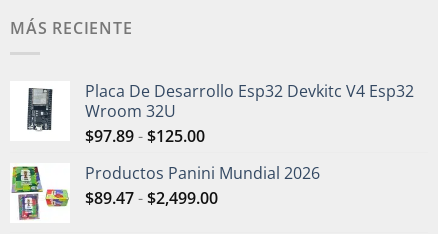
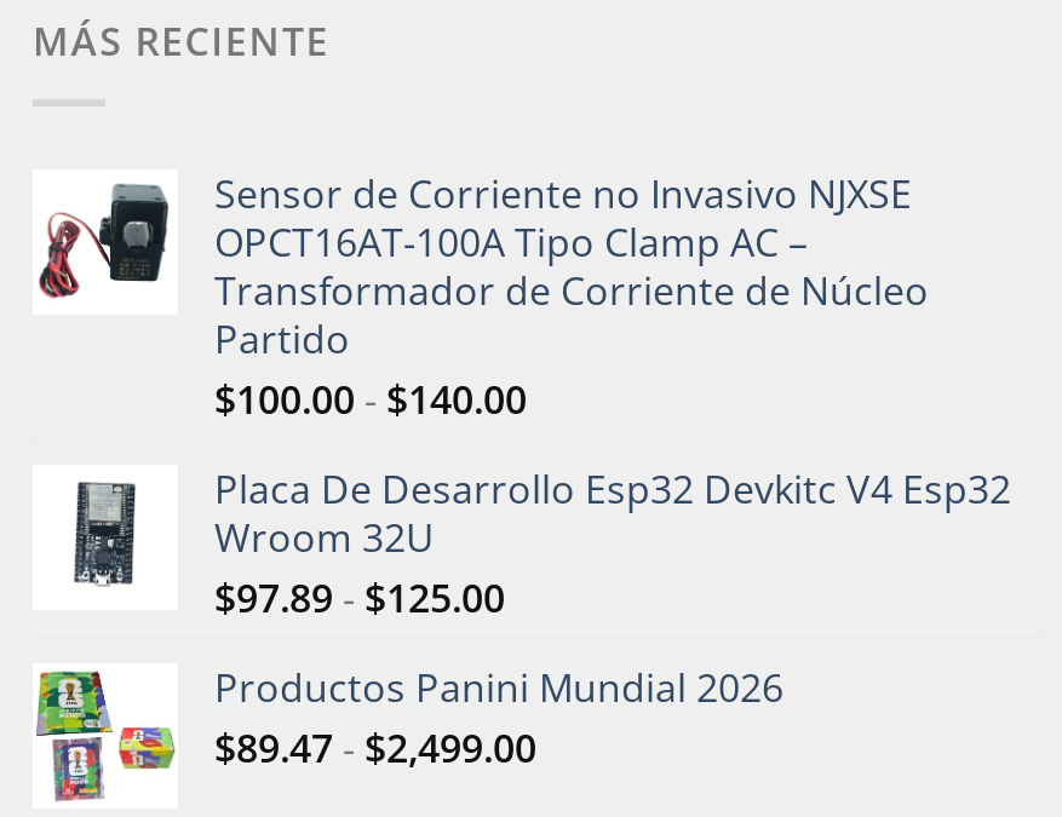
+ [image]
+ Sensor de Corriente no Invasivo NJXSE
+ OPCT16AT-100A Tipo Clamp AC –
+ Transformador de Corriente de Núcleo
+ Partido
+ $100.00 - $140.00
